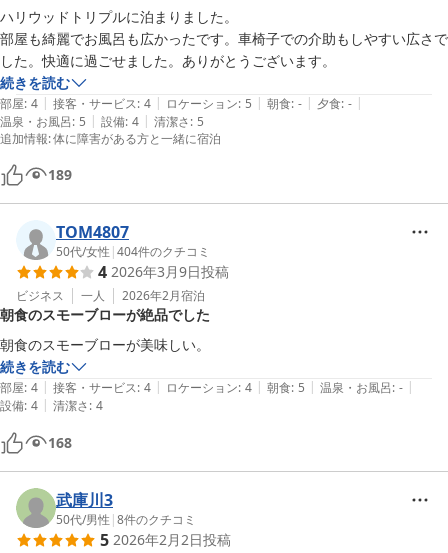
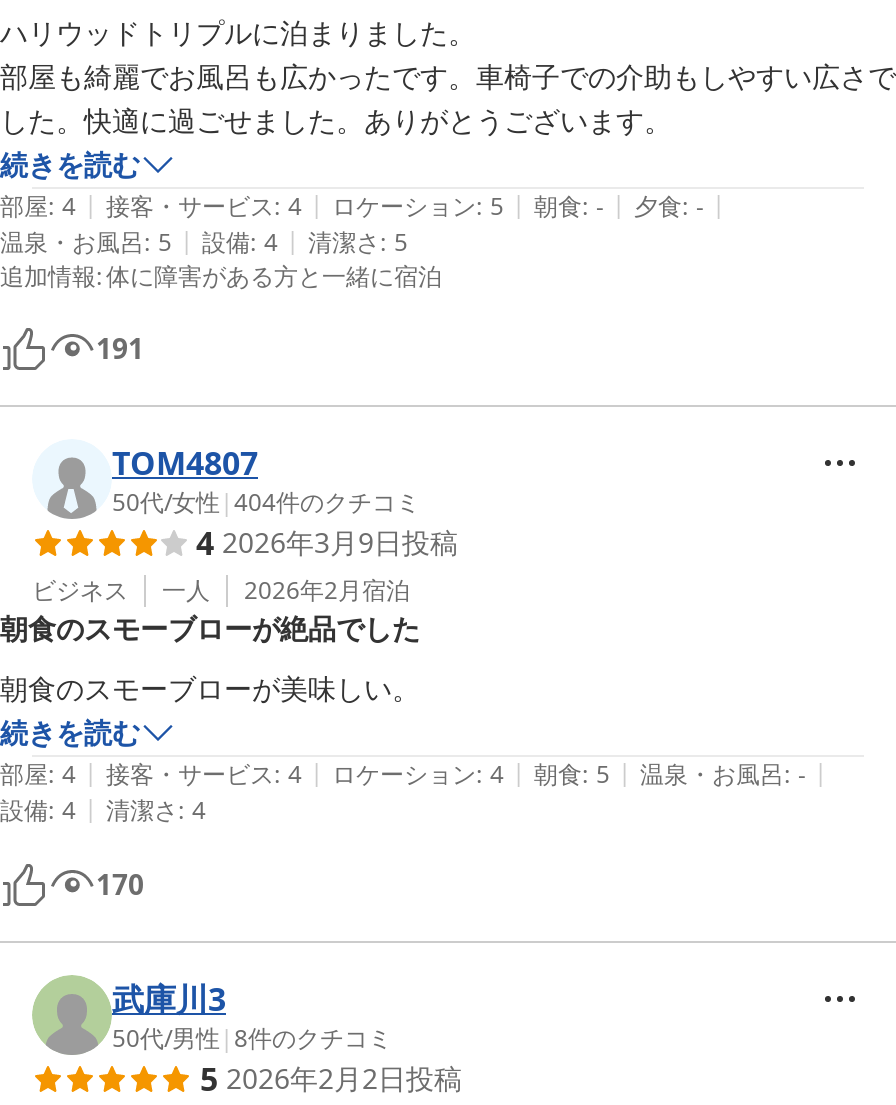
- 189
+ 191

- 168
+ 170
